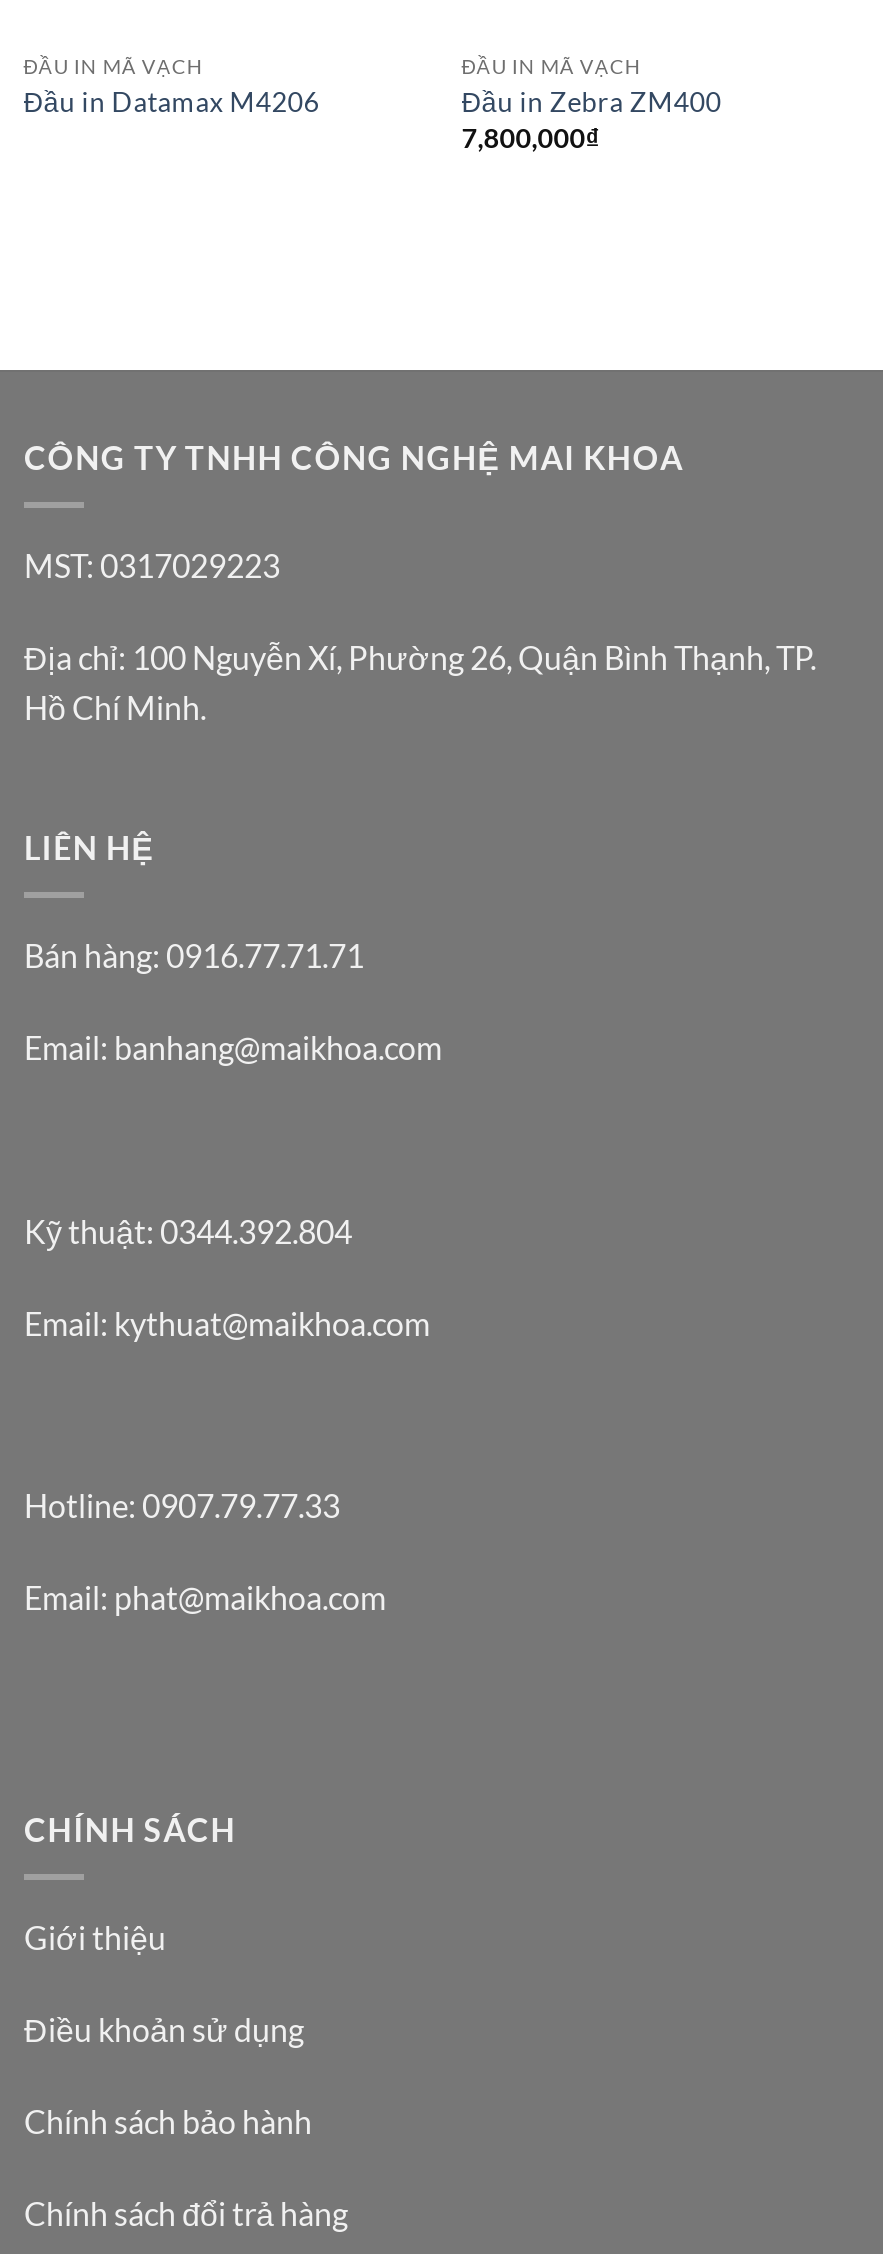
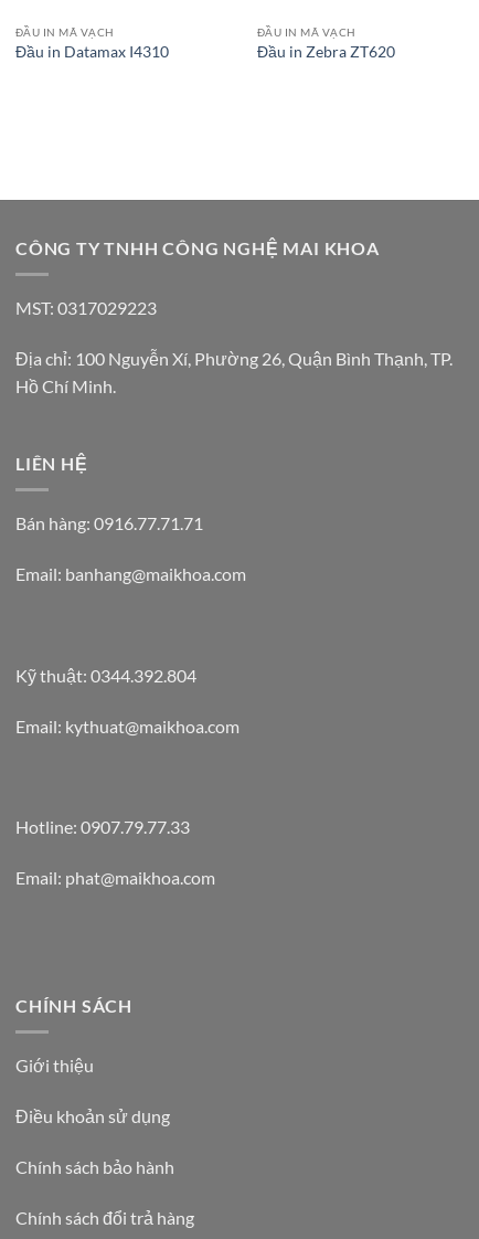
- Đầu in Datamax M4206
+ Đầu in Datamax I4310

- Đầu in Zebra ZM400
- 7,800,000₫
+ Đầu in Zebra ZT620
